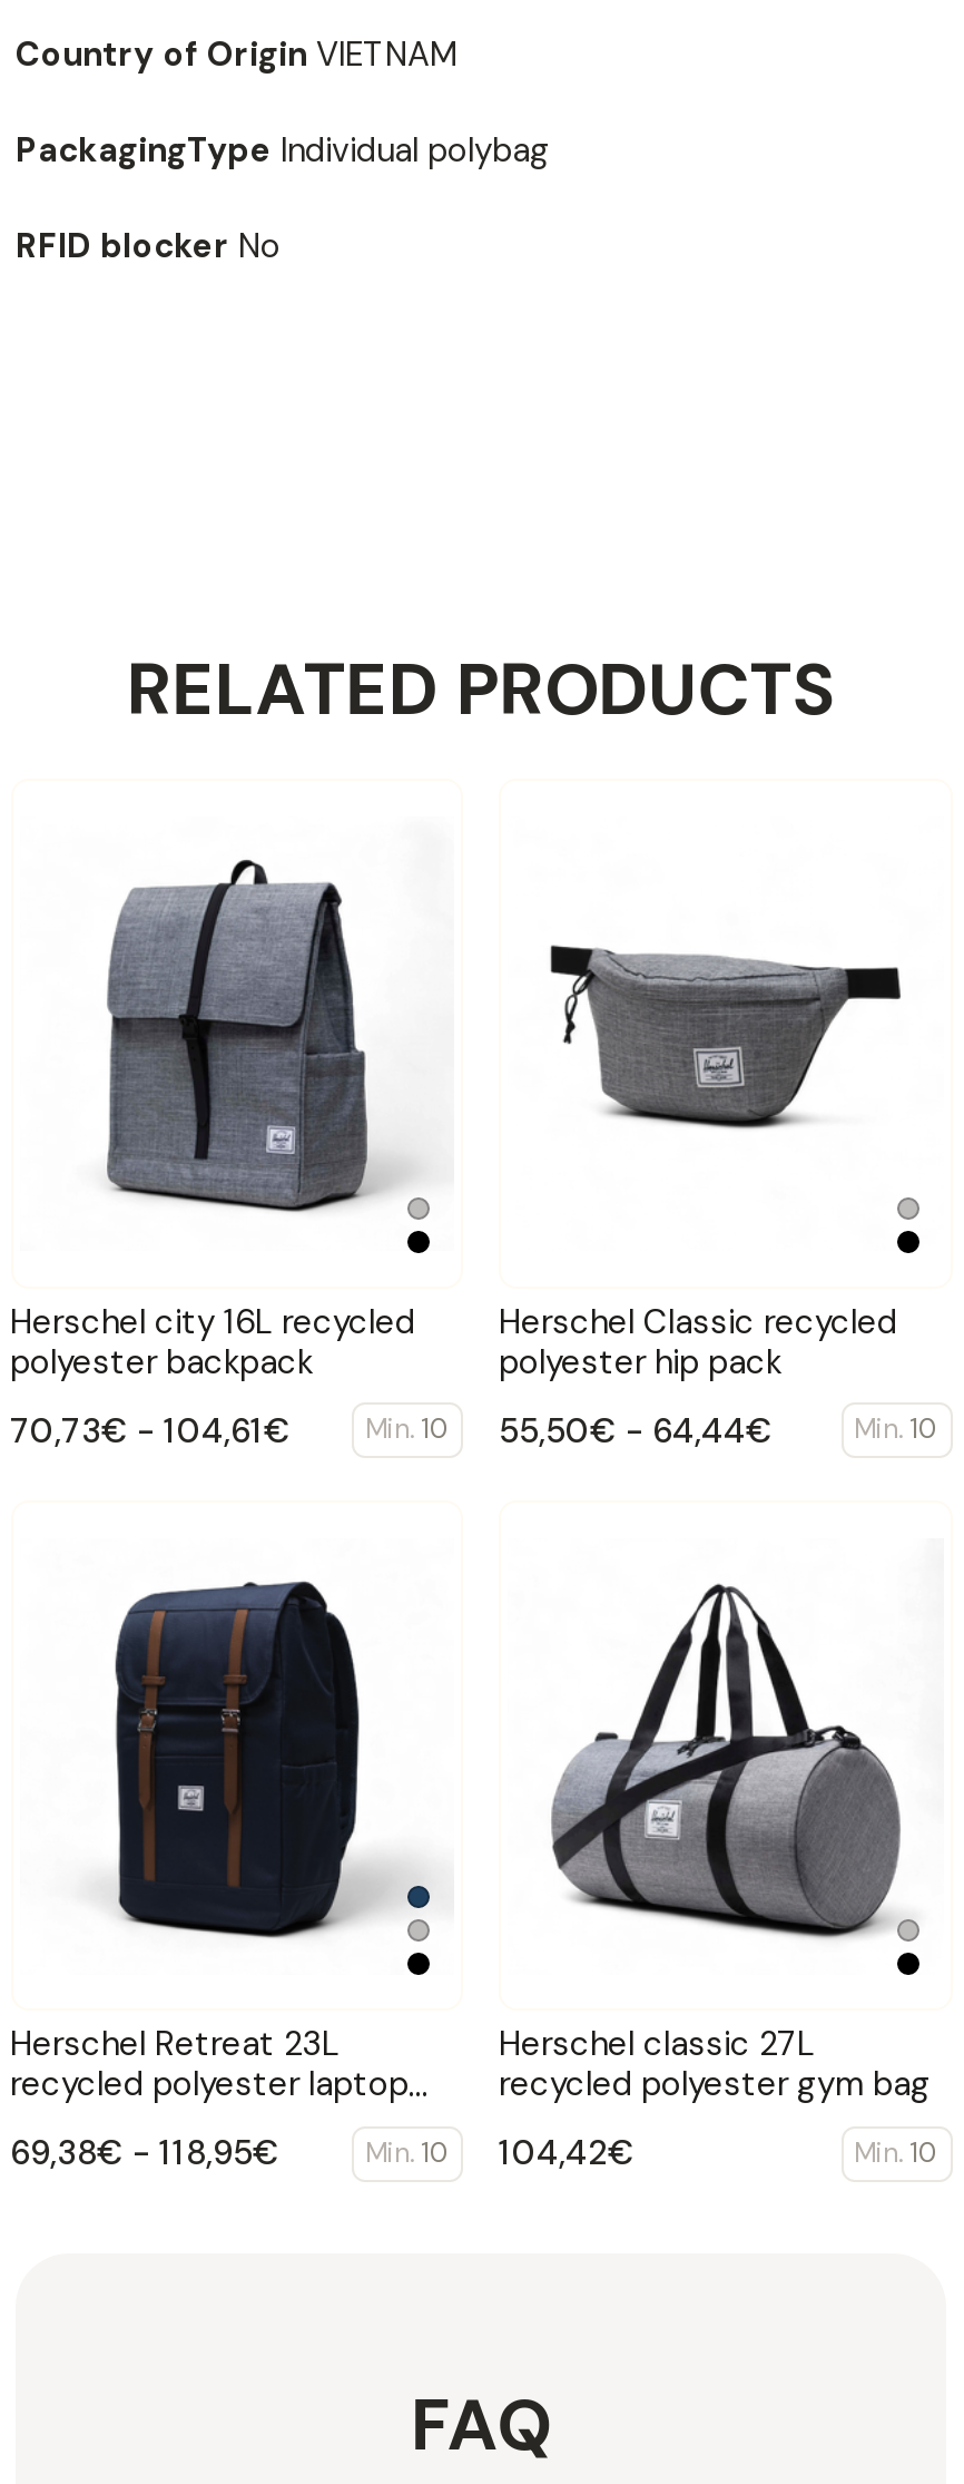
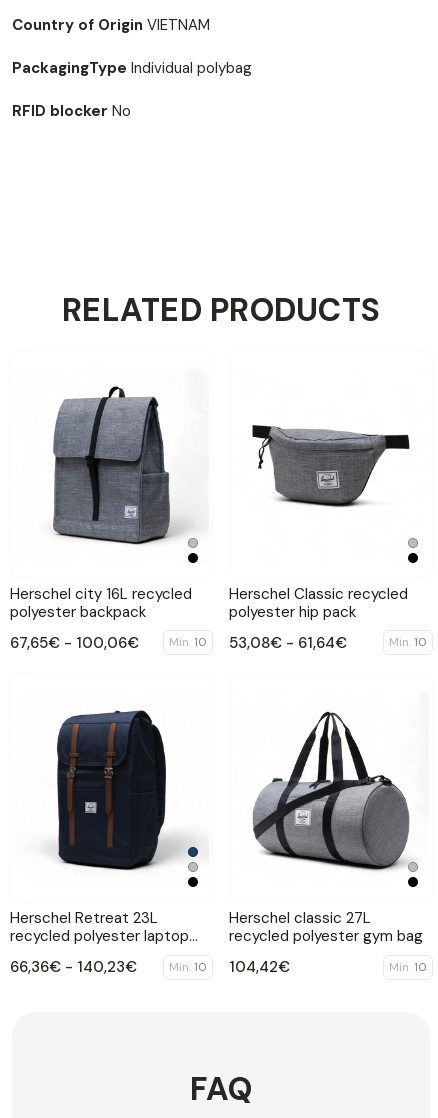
- 70,73€ - 104,61€
+ 67,65€ - 100,06€

- 55,50€ - 64,44€
+ 53,08€ - 61,64€

- 69,38€ - 118,95€
+ 66,36€ - 140,23€
